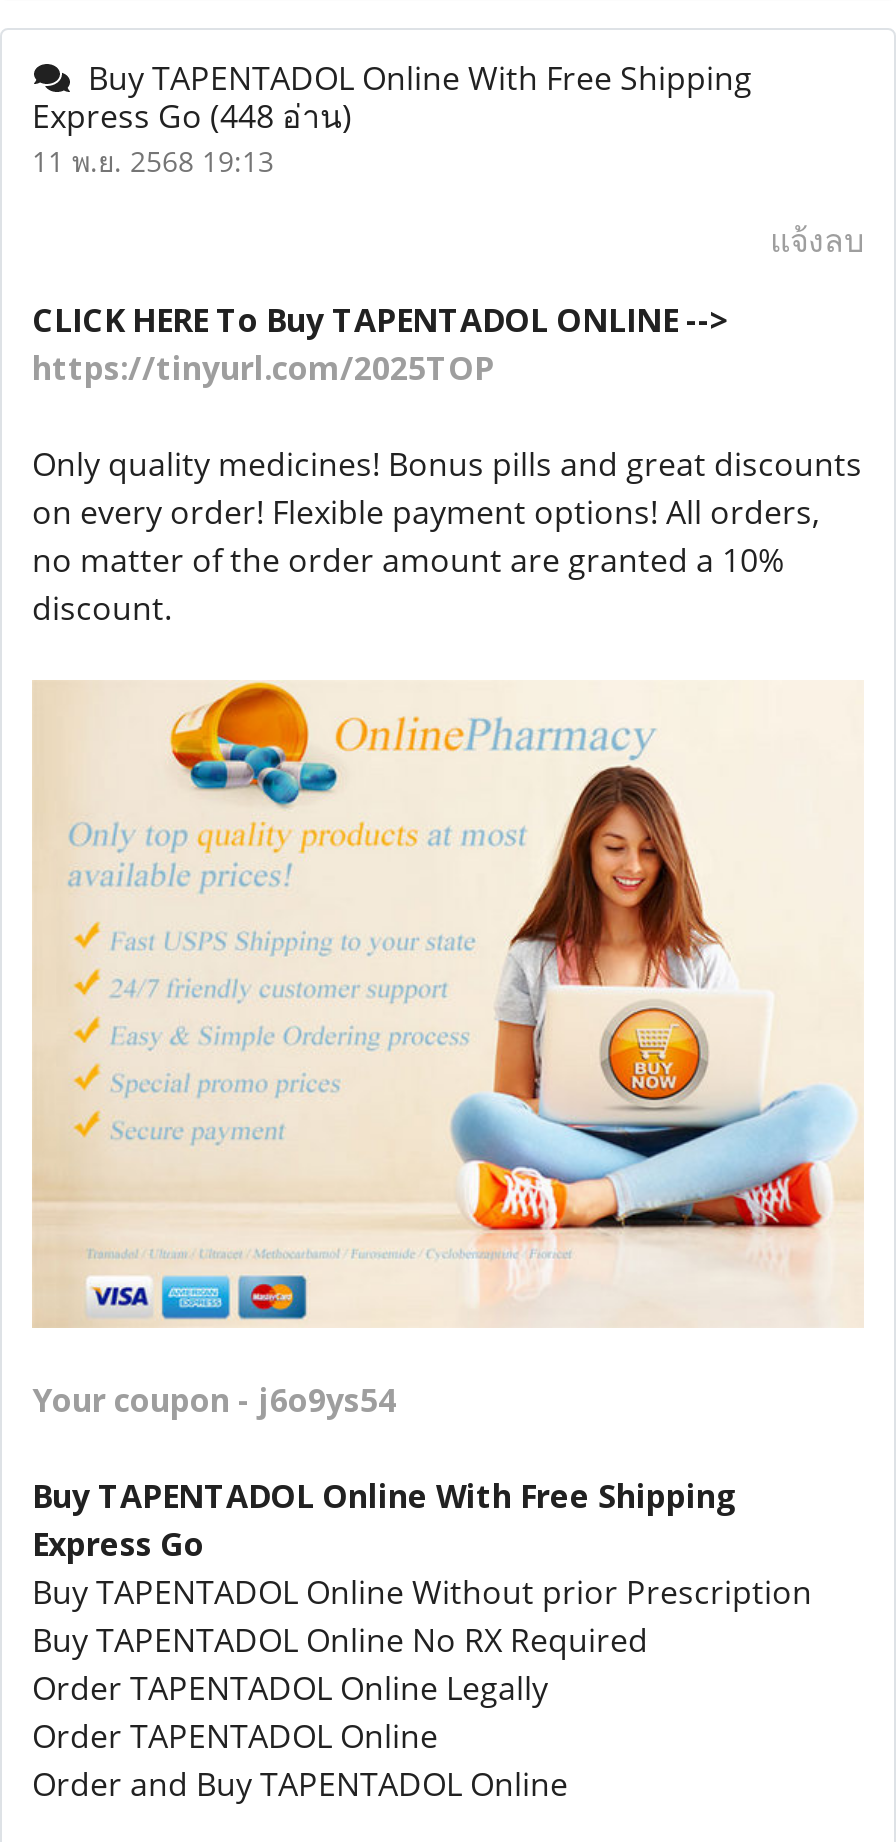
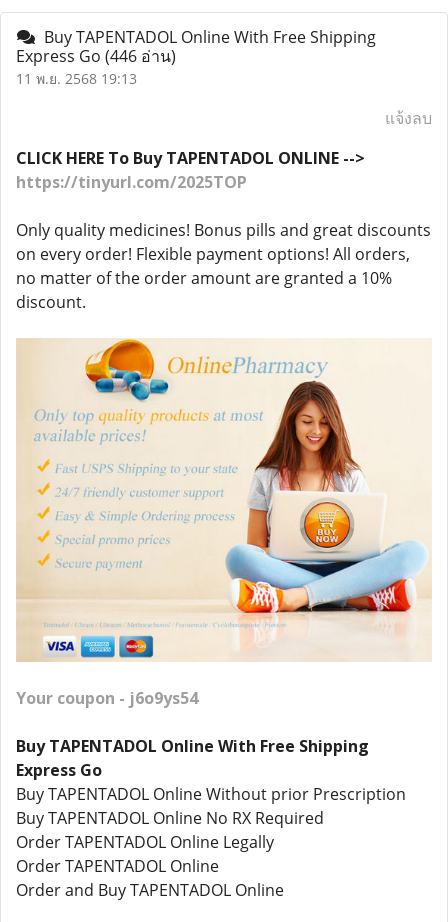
- Express Go (448 อ่าน)
+ Express Go (446 อ่าน)
